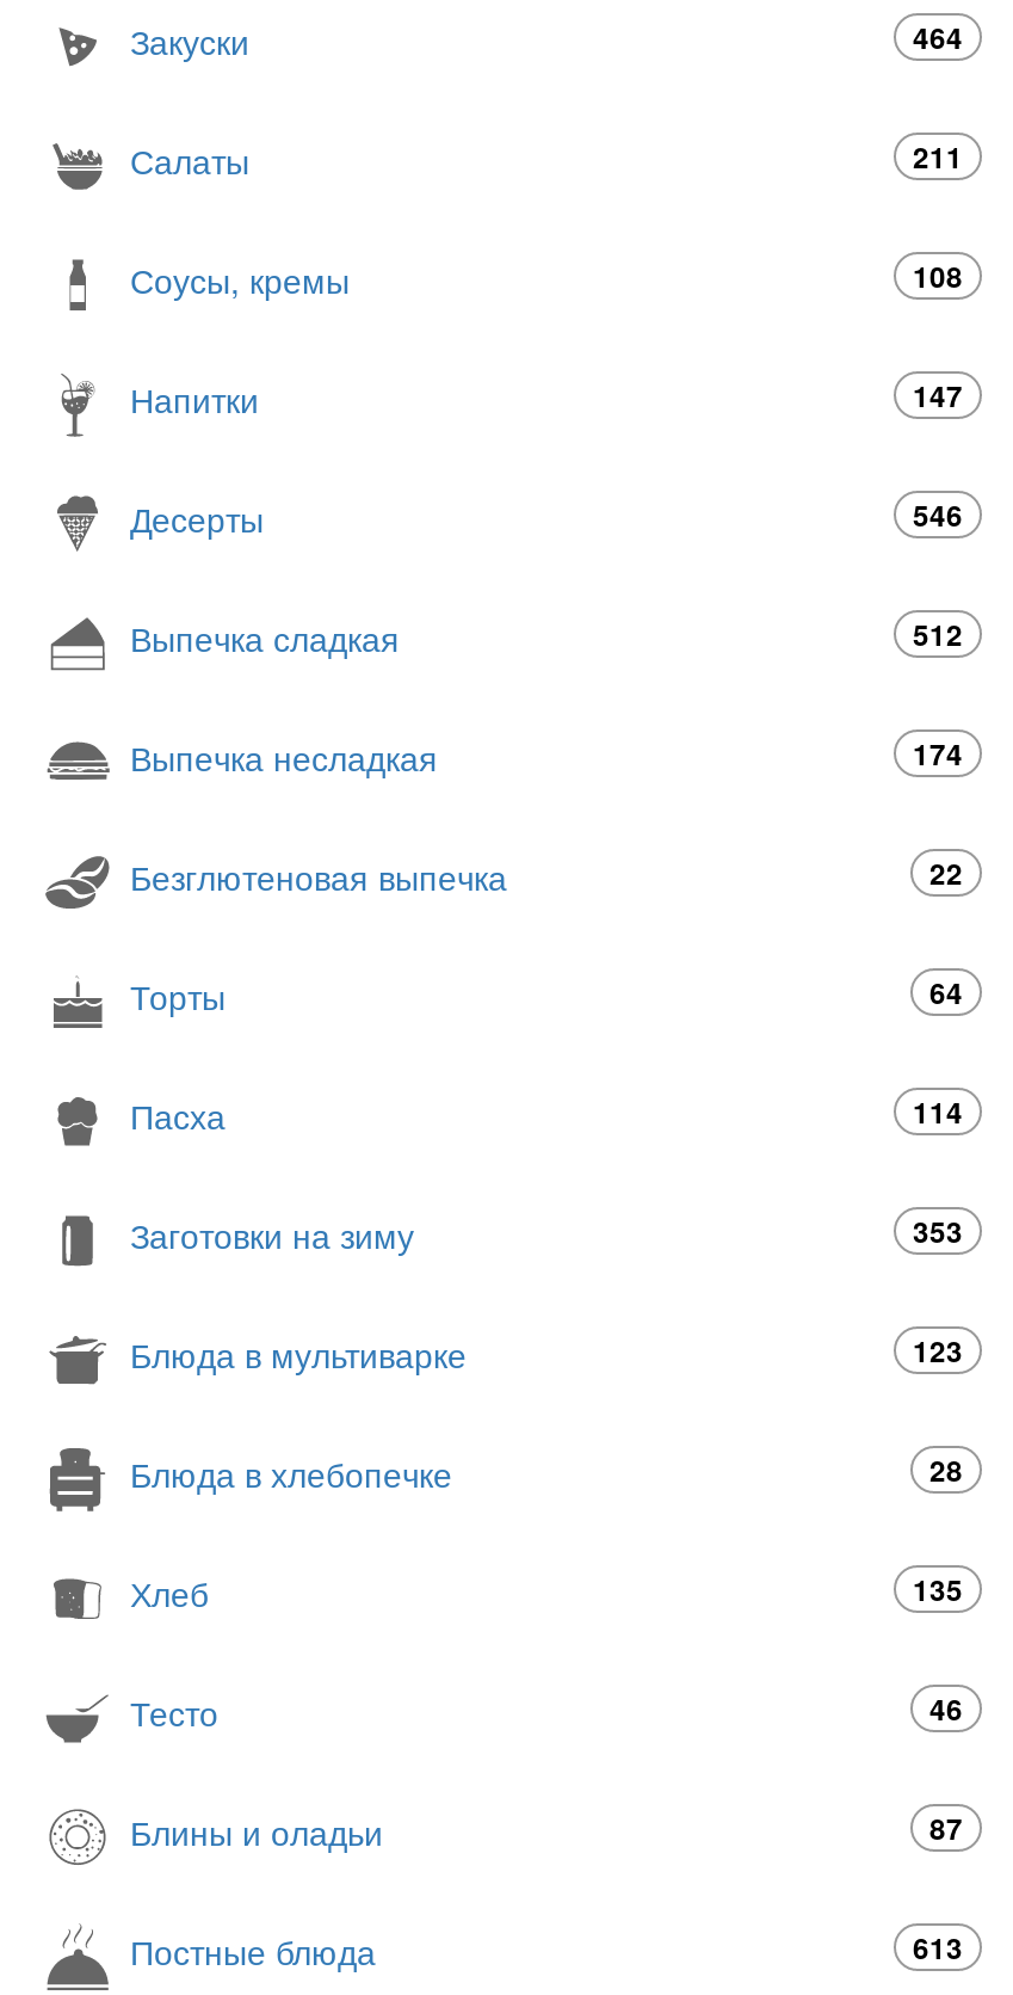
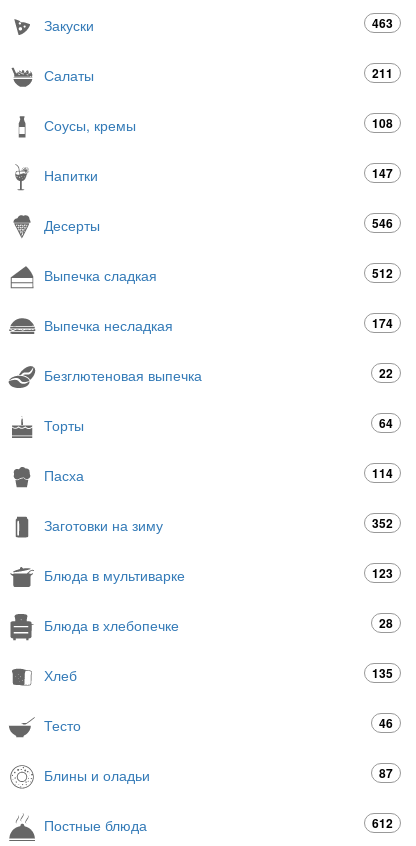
- 464
+ 463

- 353
+ 352

- 613
+ 612
